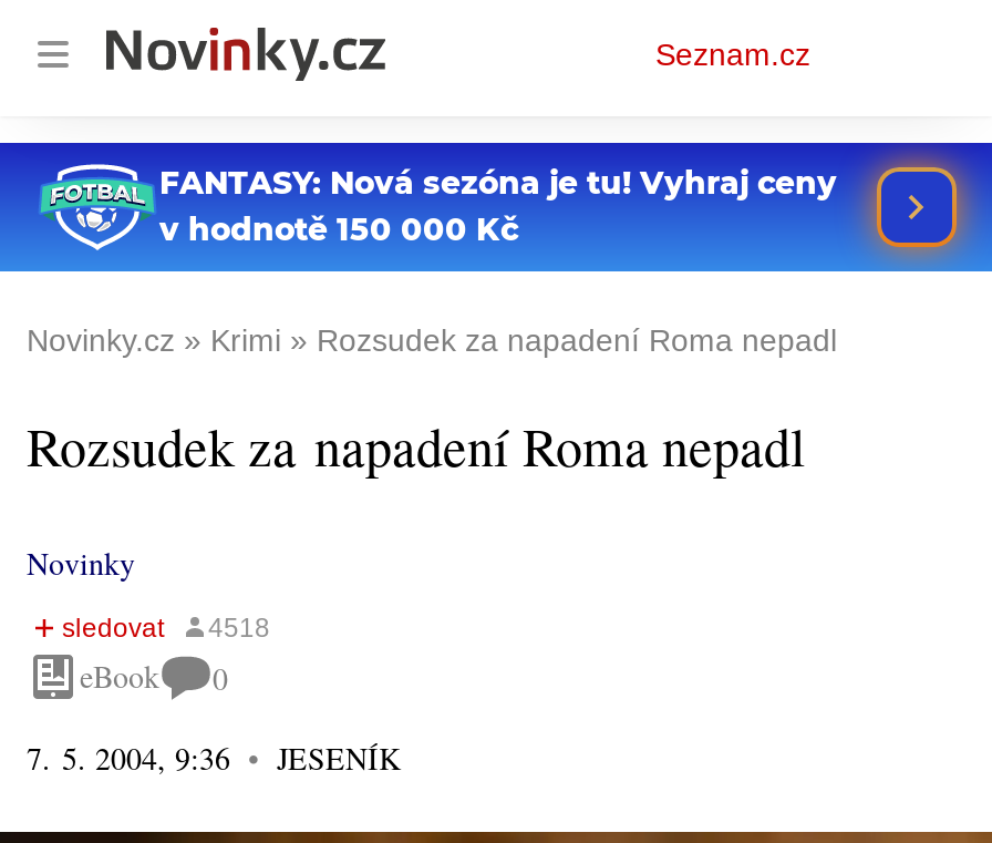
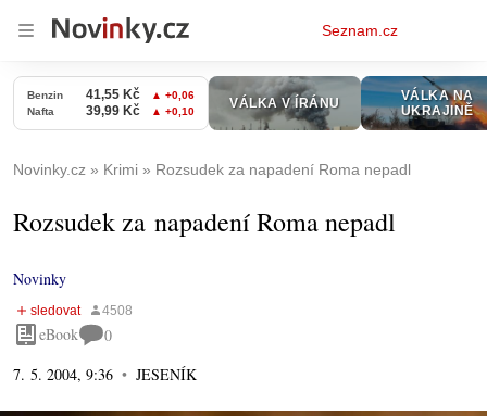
- [image]
+ [image]
